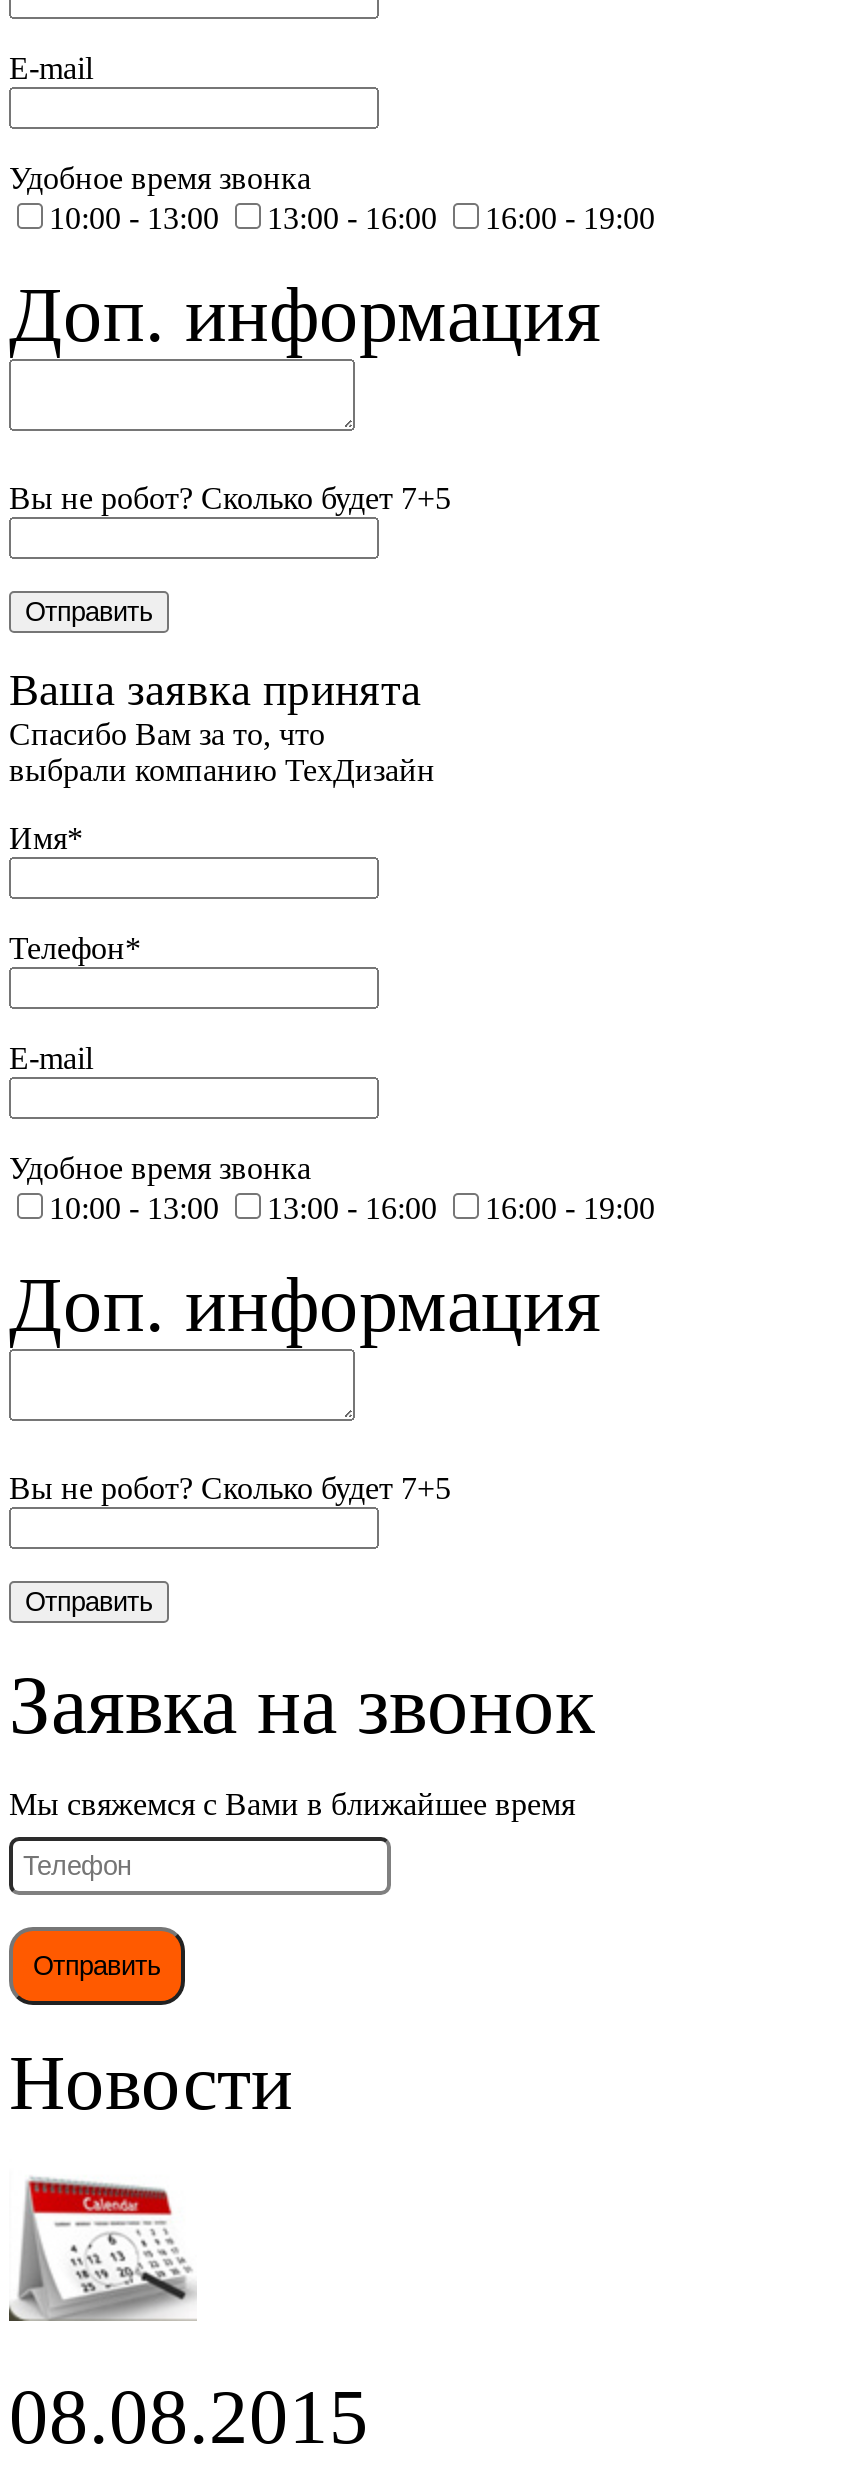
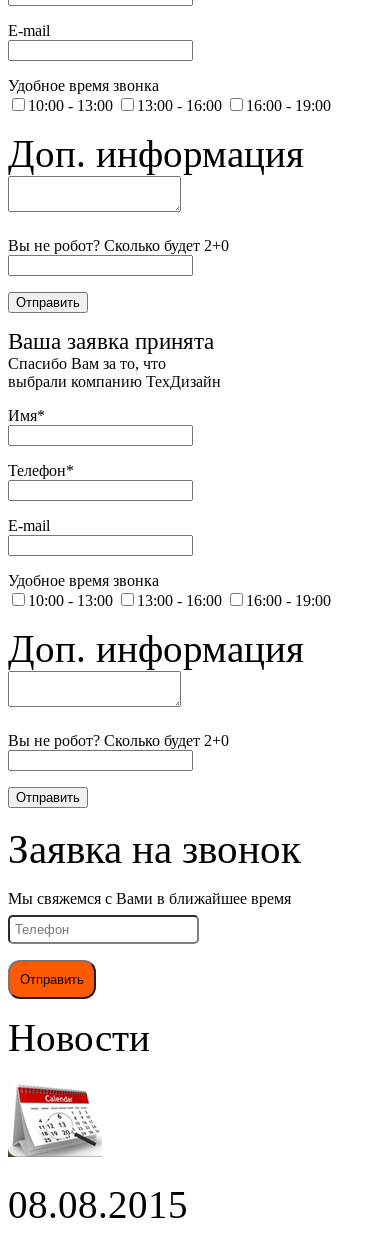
- Вы не робот? Сколько будет 7+5
+ Вы не робот? Сколько будет 2+0

- Вы не робот? Сколько будет 7+5
+ Вы не робот? Сколько будет 2+0
